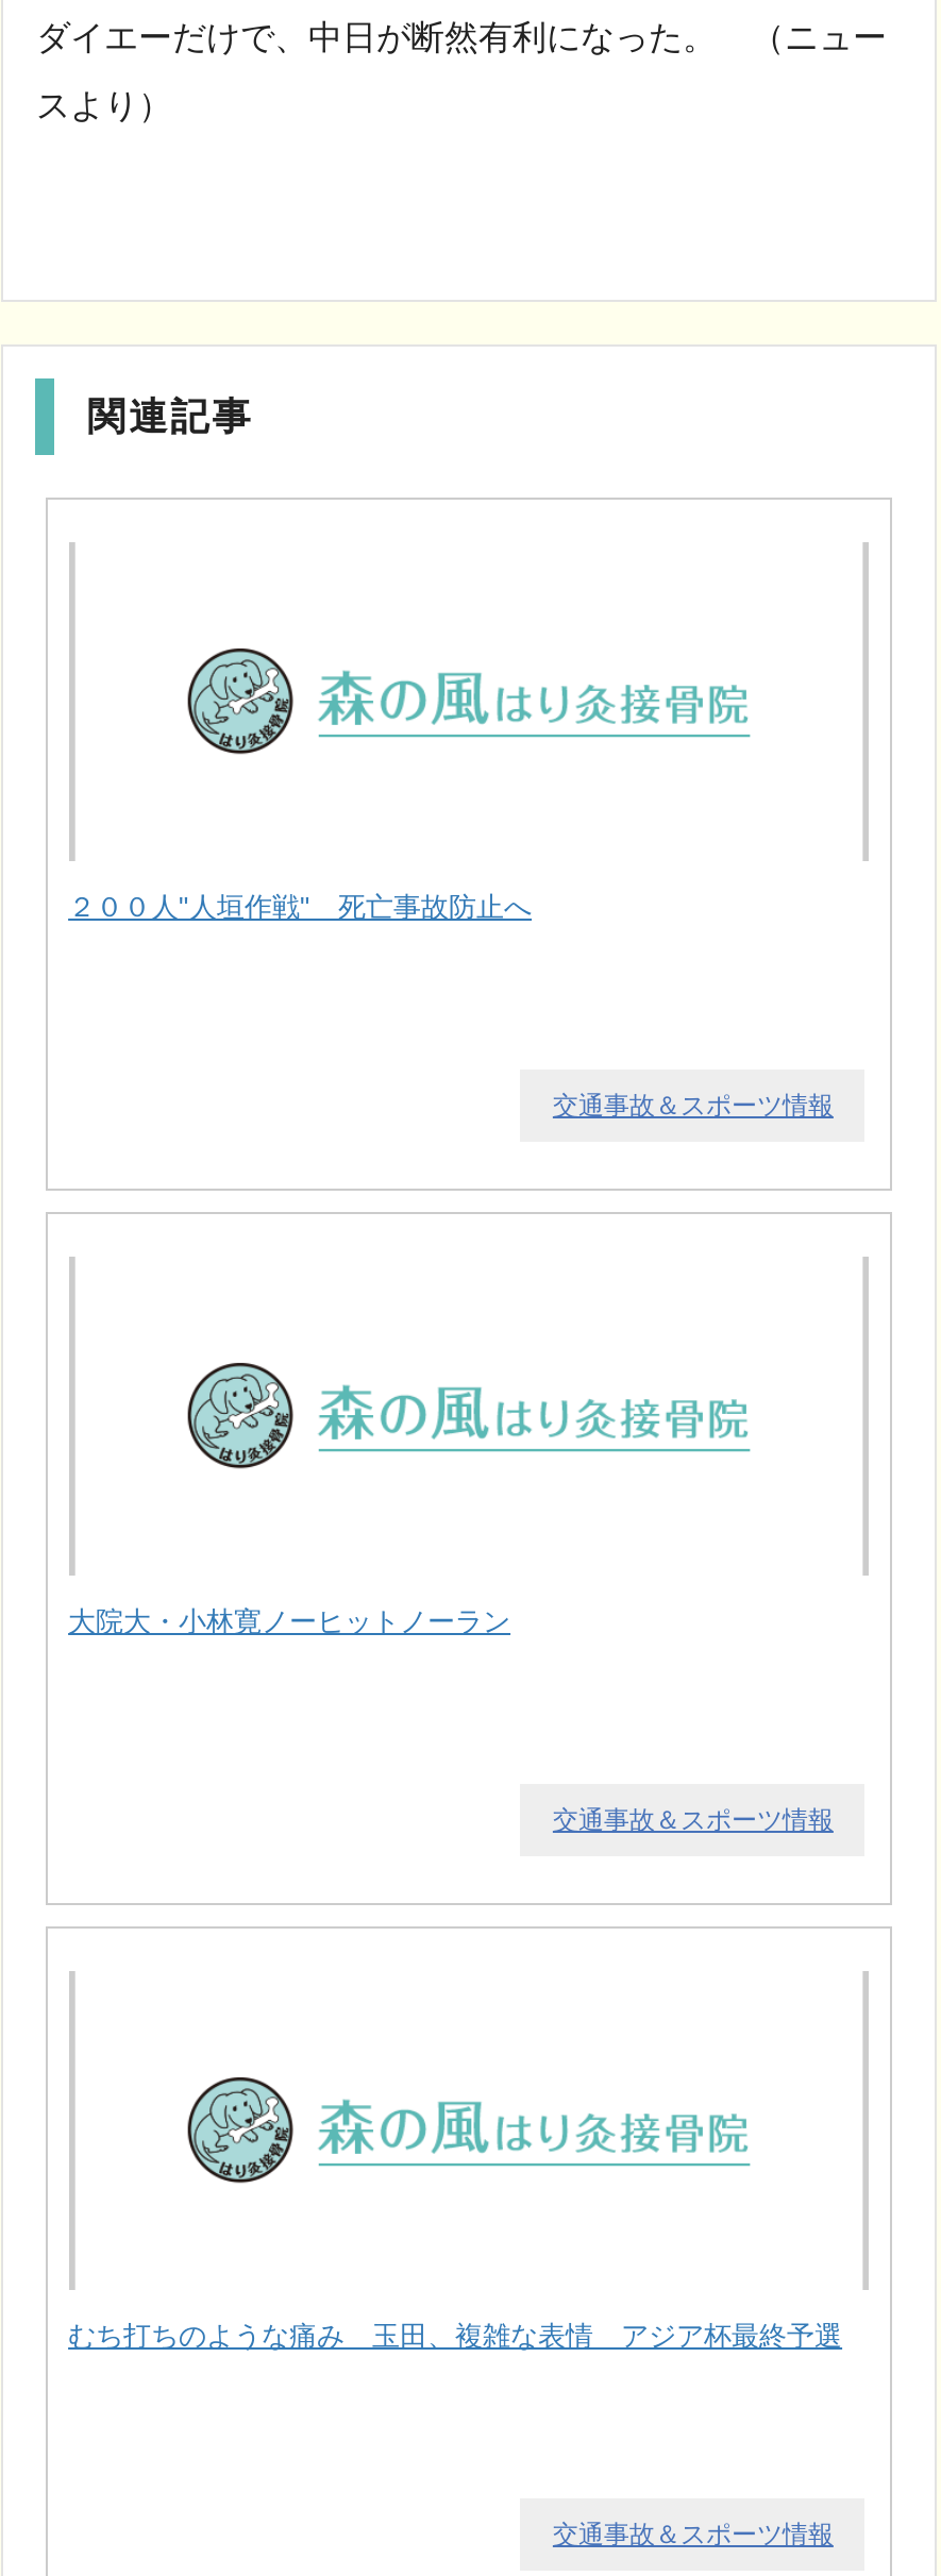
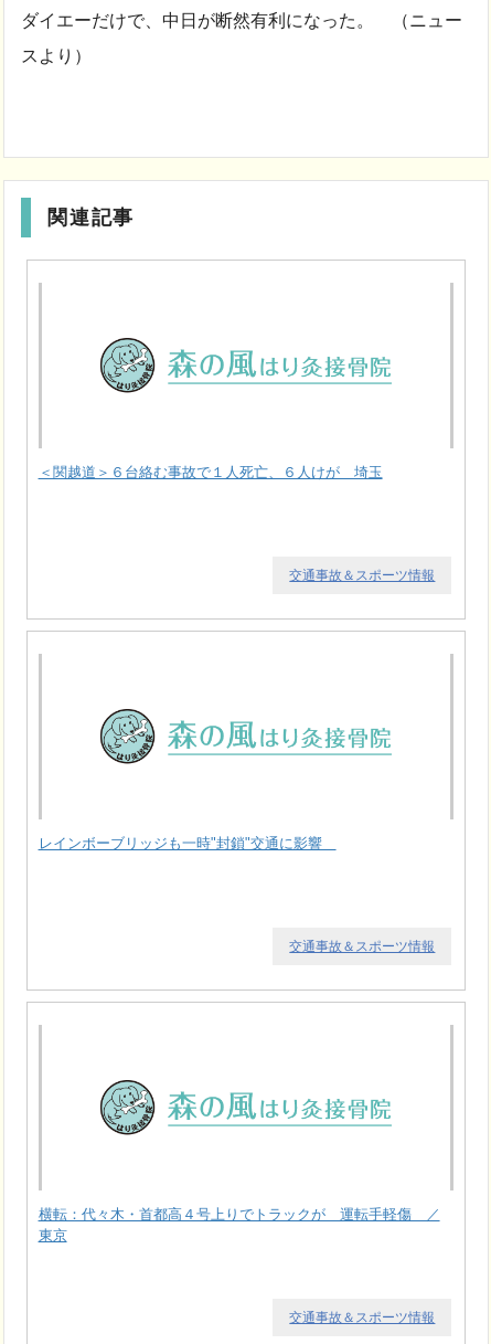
- ２００人"人垣作戦" 死亡事故防止へ
+ ＜関越道＞６台絡む事故で１人死亡、６人けが 埼玉

- 大院大・小林寛ノーヒットノーラン
+ レインボーブリッジも一時"封鎖"交通に影響

- むち打ちのような痛み 玉田、複雑な表情 アジア杯最終予選
+ 横転：代々木・首都高４号上りでトラックが 運転手軽傷 ／
+ 東京
